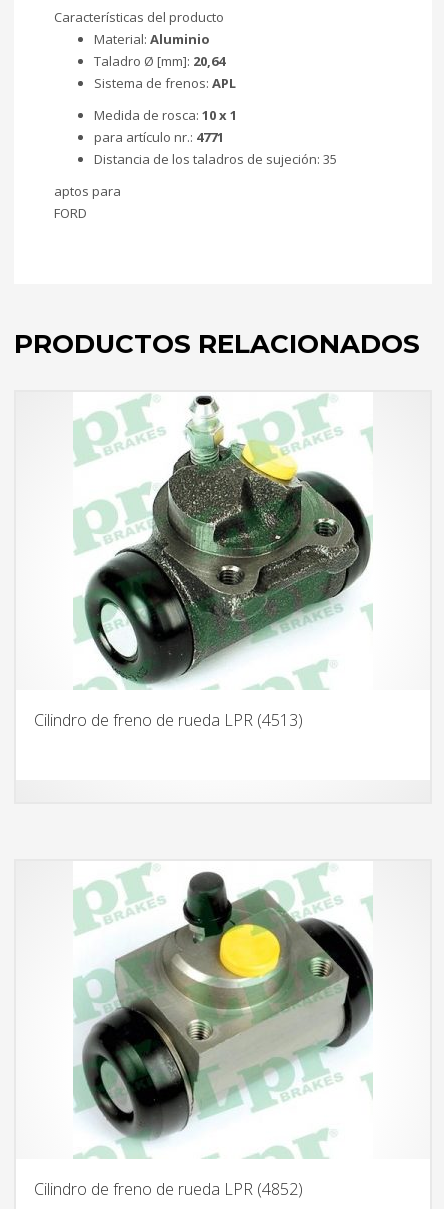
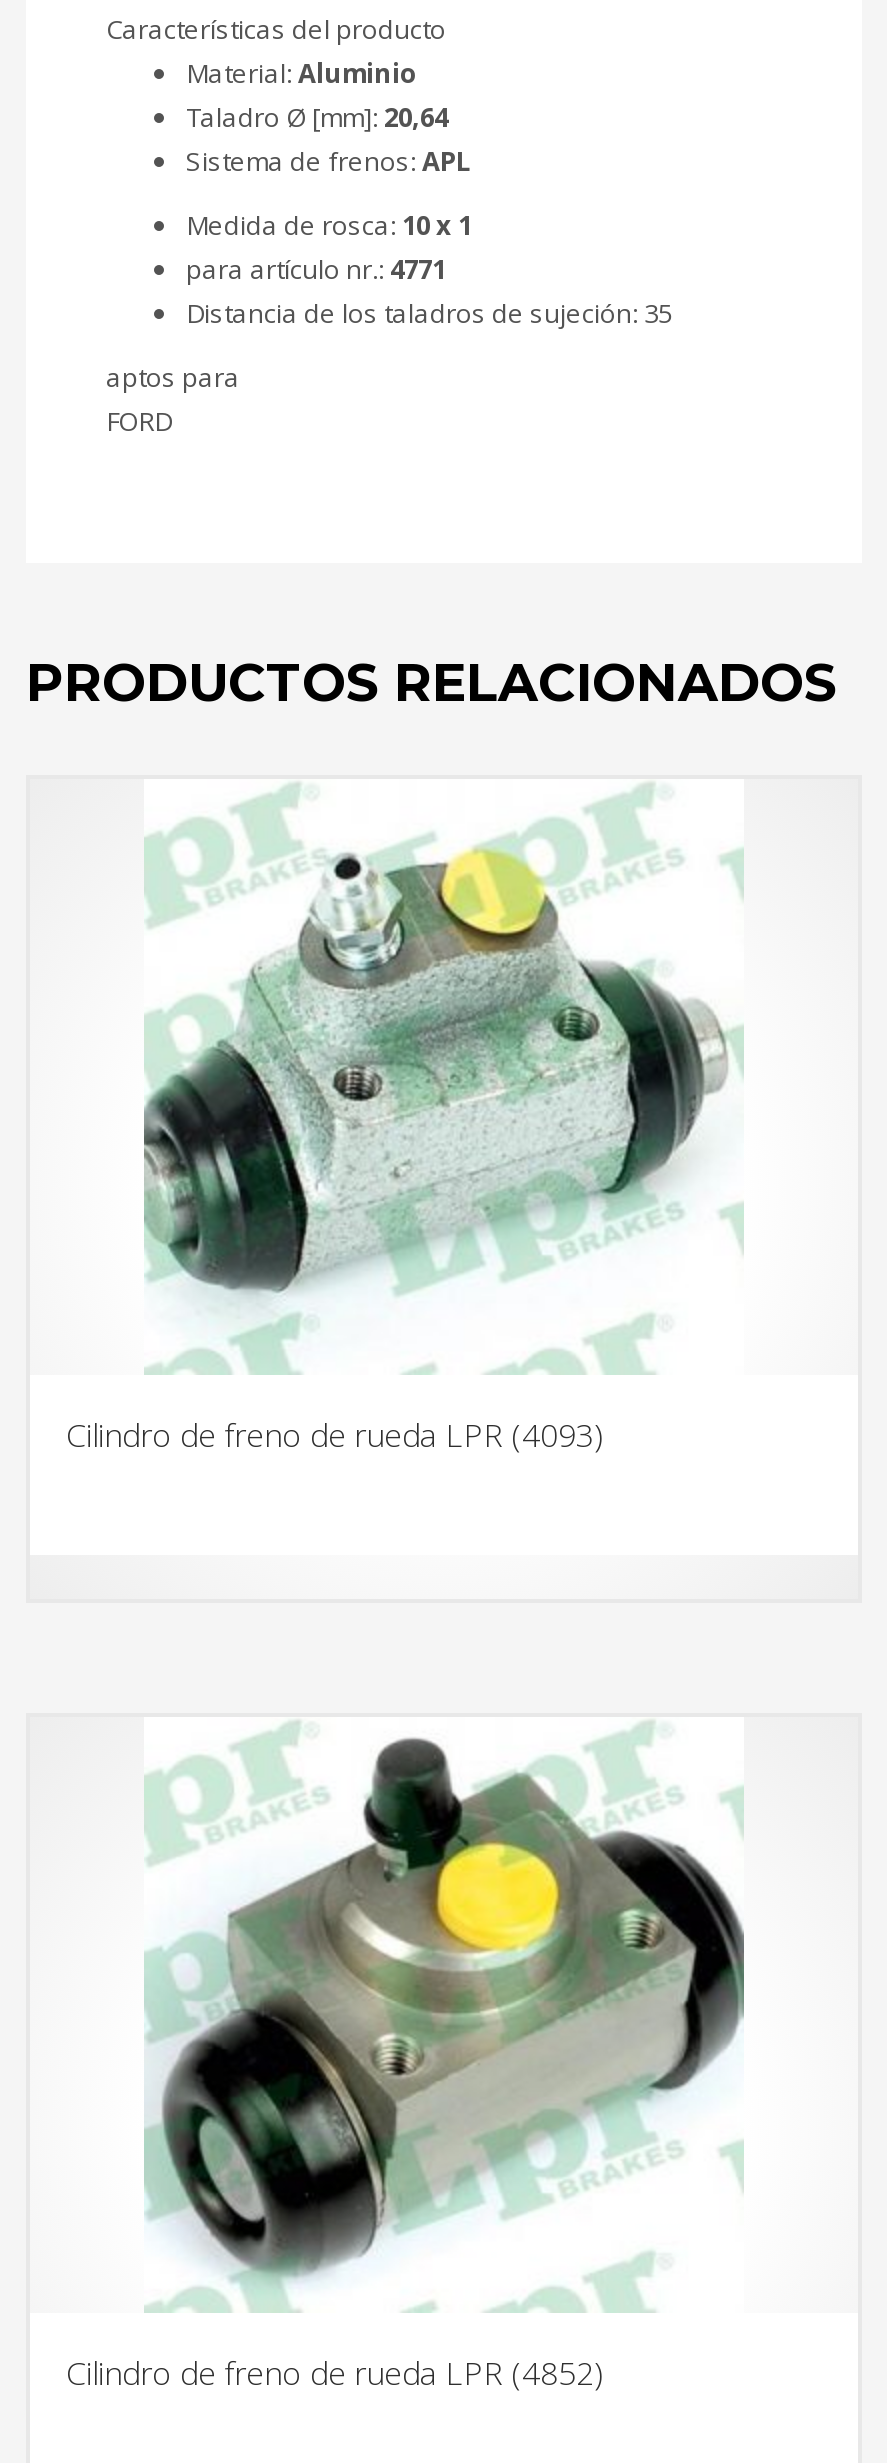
- [image]
- Cilindro de freno de rueda LPR (4513)
+ [image]
+ Cilindro de freno de rueda LPR (4093)
